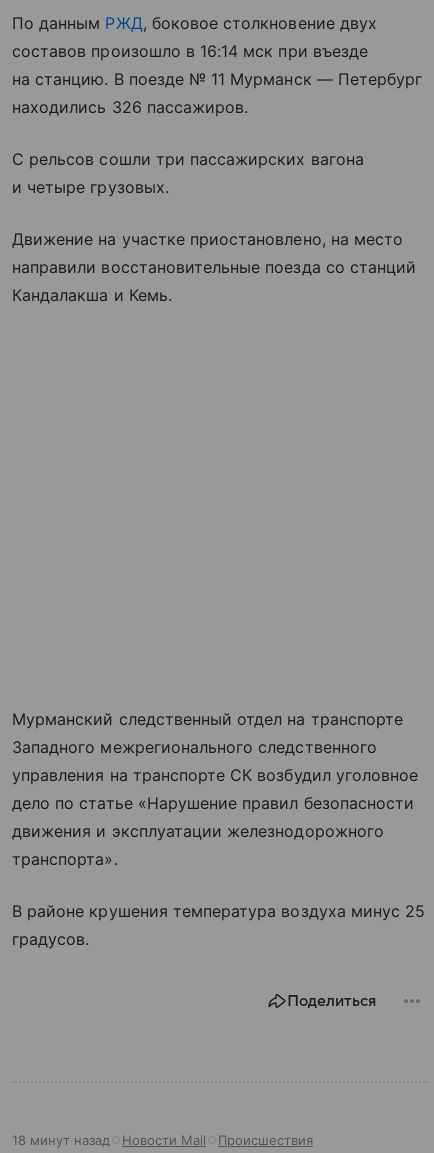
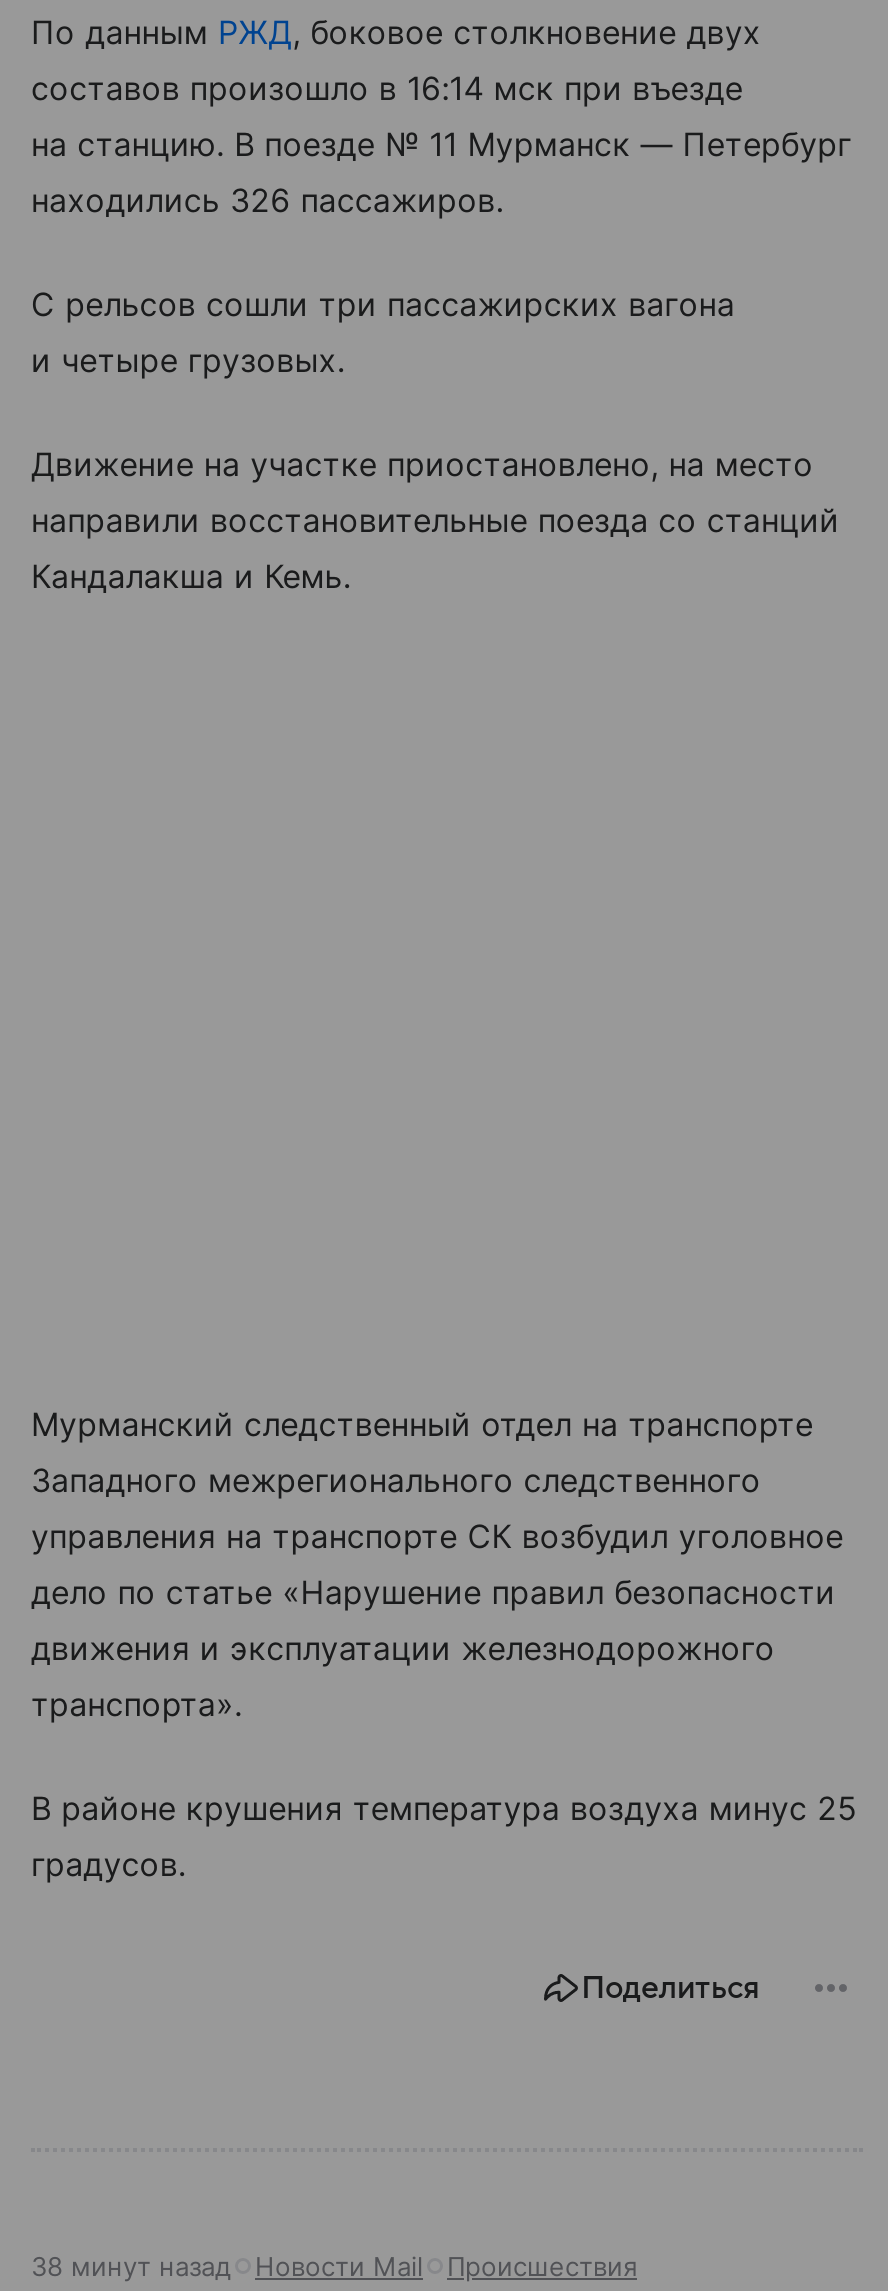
- 18 минут назад Новости Mail Происшествия
+ 38 минут назад Новости Mail Происшествия
